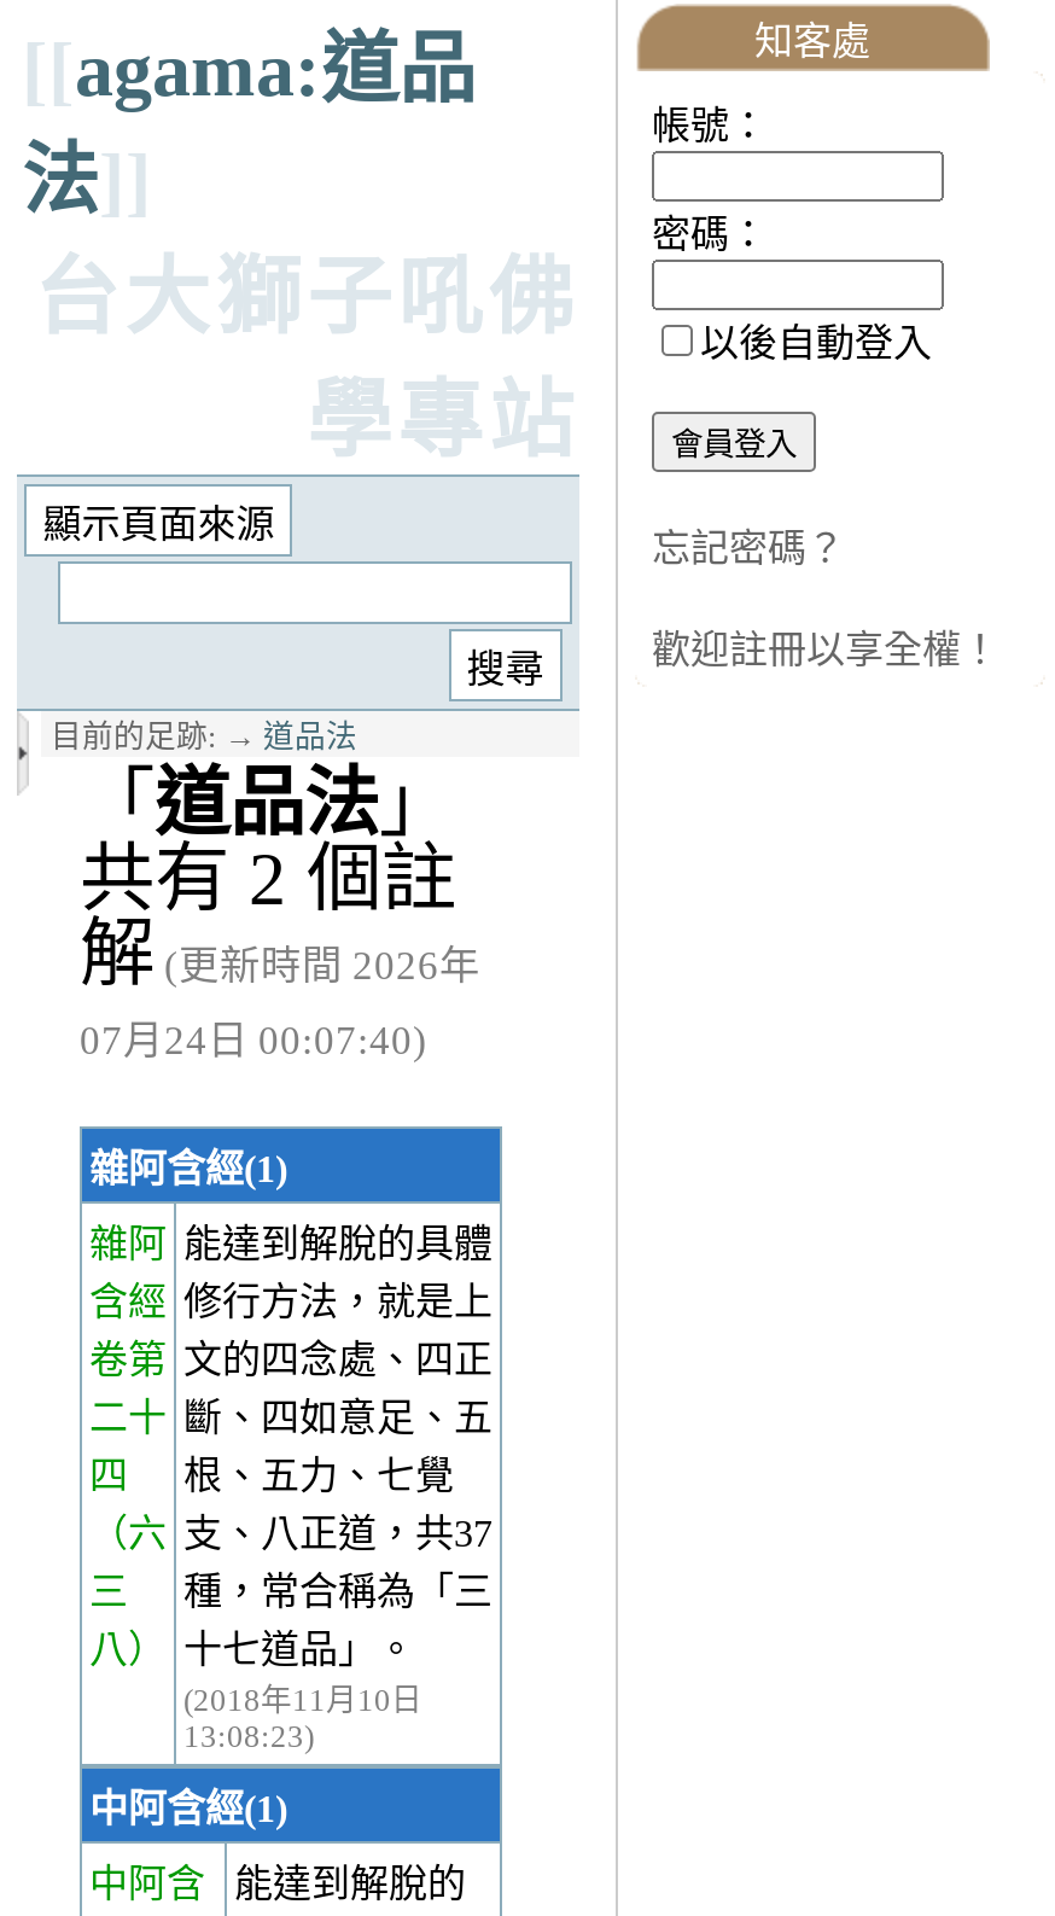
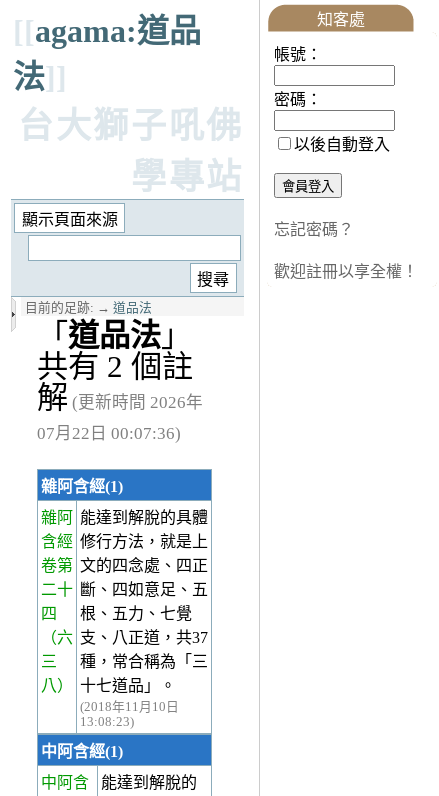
- 07月24日 00:07:40)
+ 07月22日 00:07:36)
